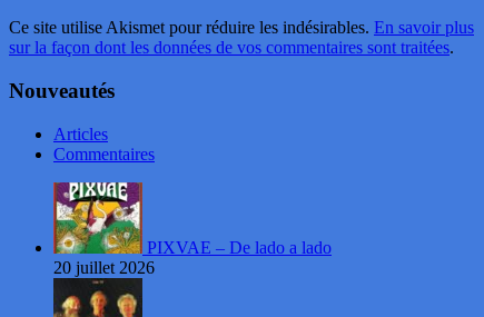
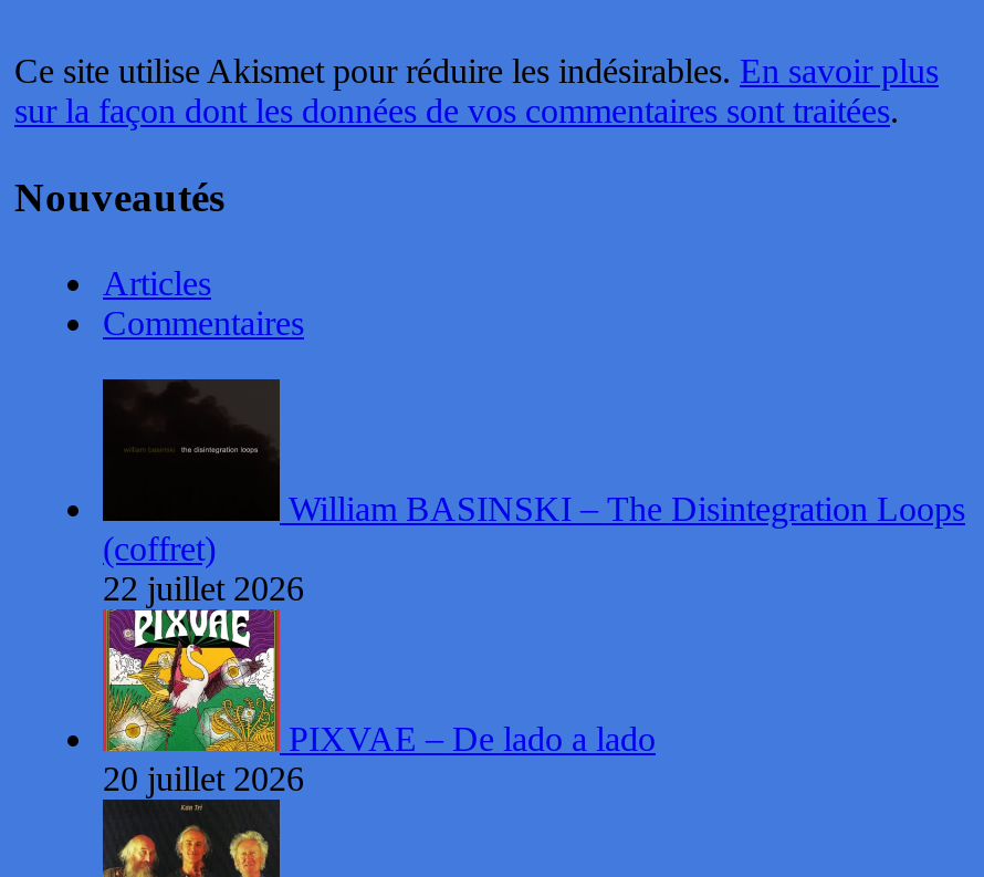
+ [image]
+ William BASINSKI – The Disintegration Loops
+ (coffret)
+ 22 juillet 2026
